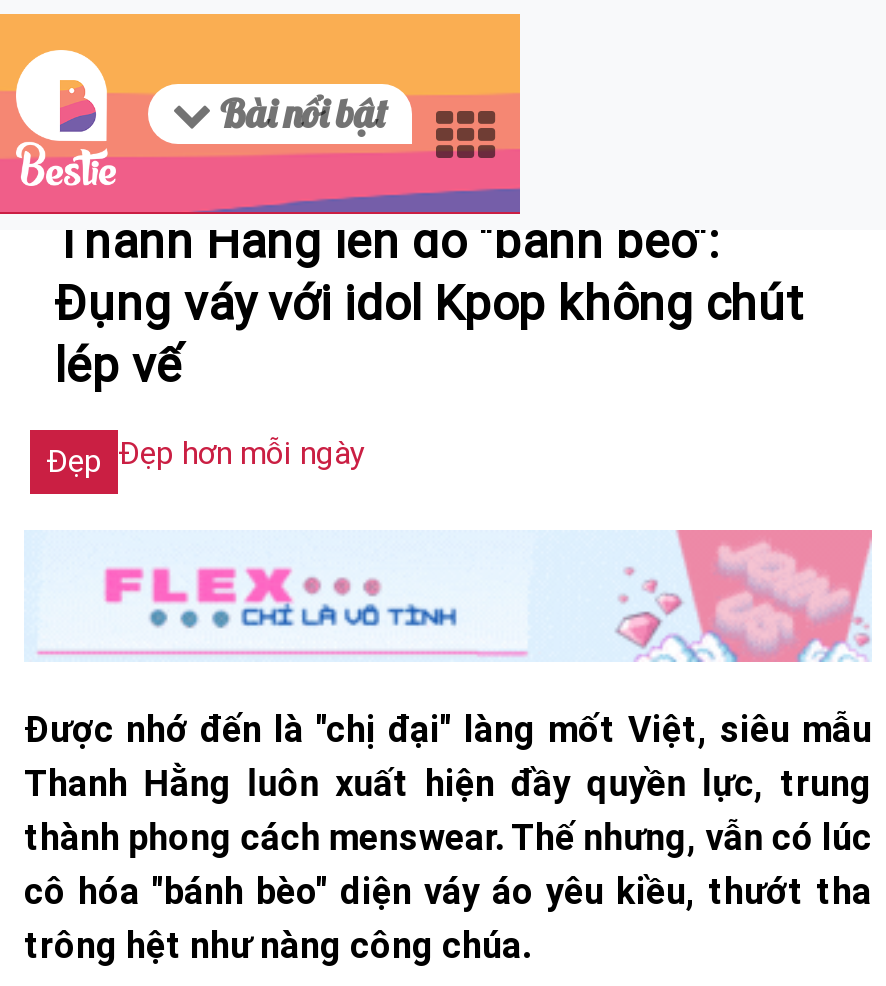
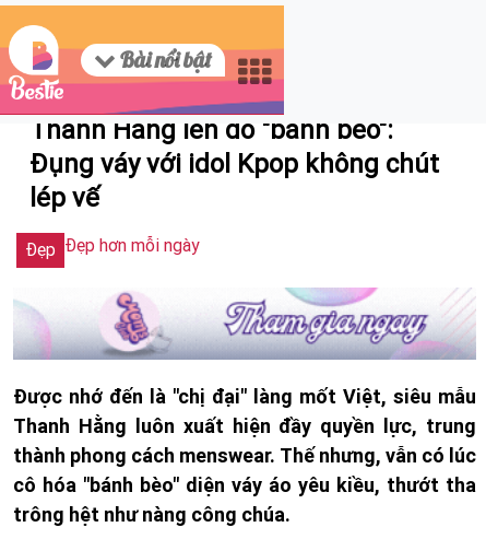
- [image]
+ [image]
